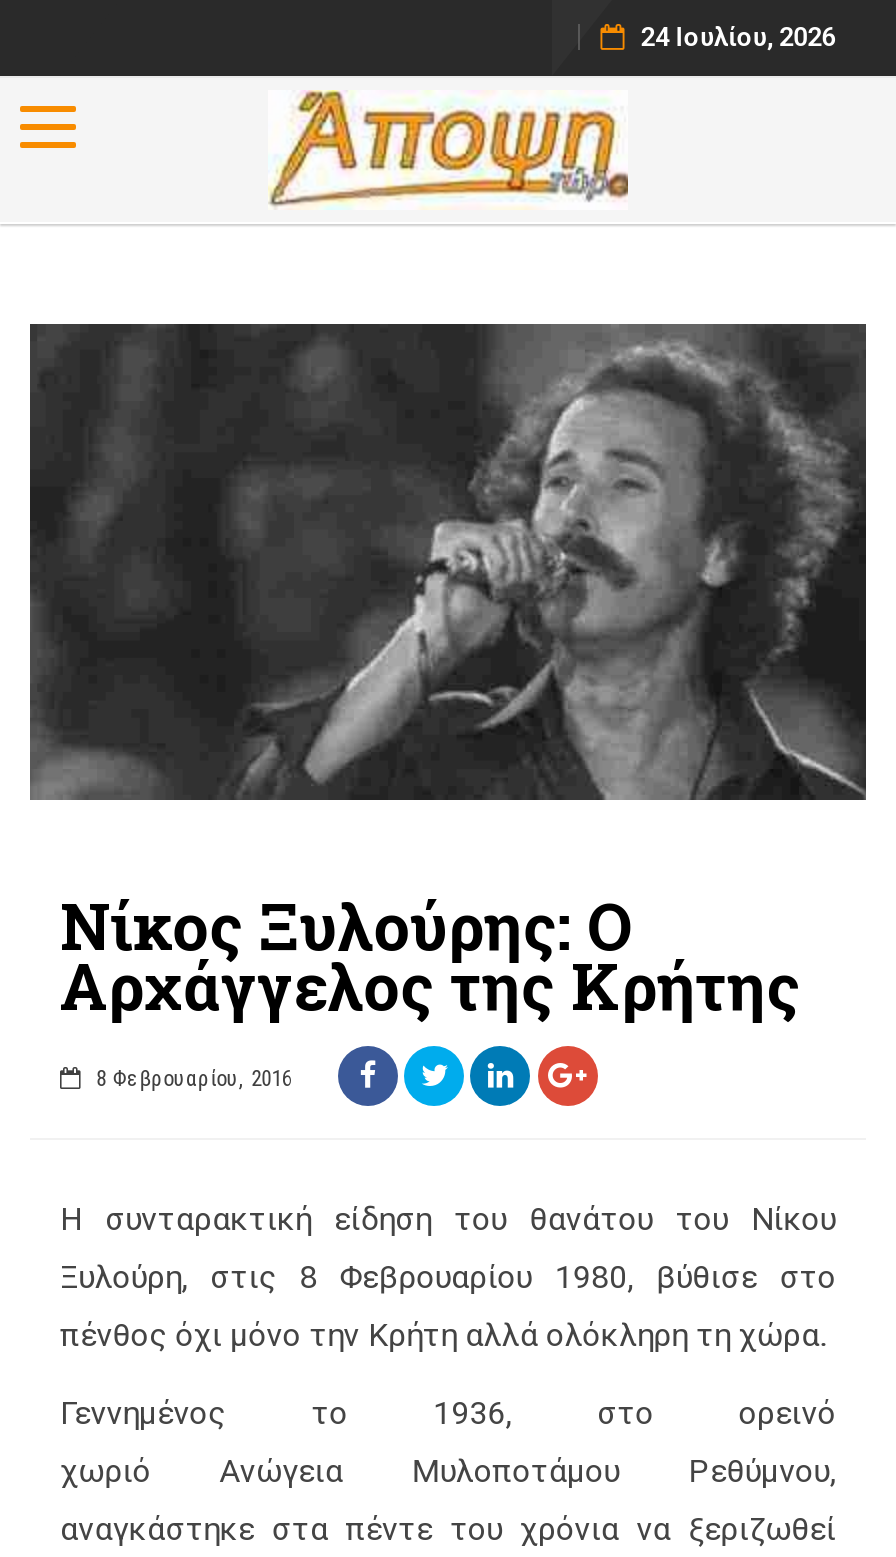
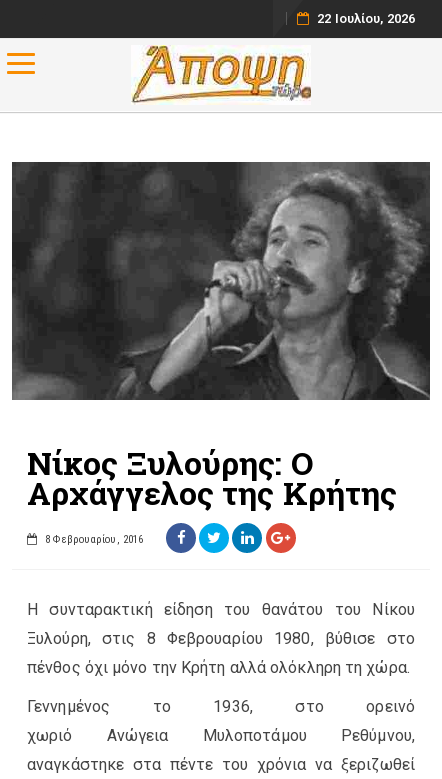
- 24 Ιουλίου, 2026
+ 22 Ιουλίου, 2026
